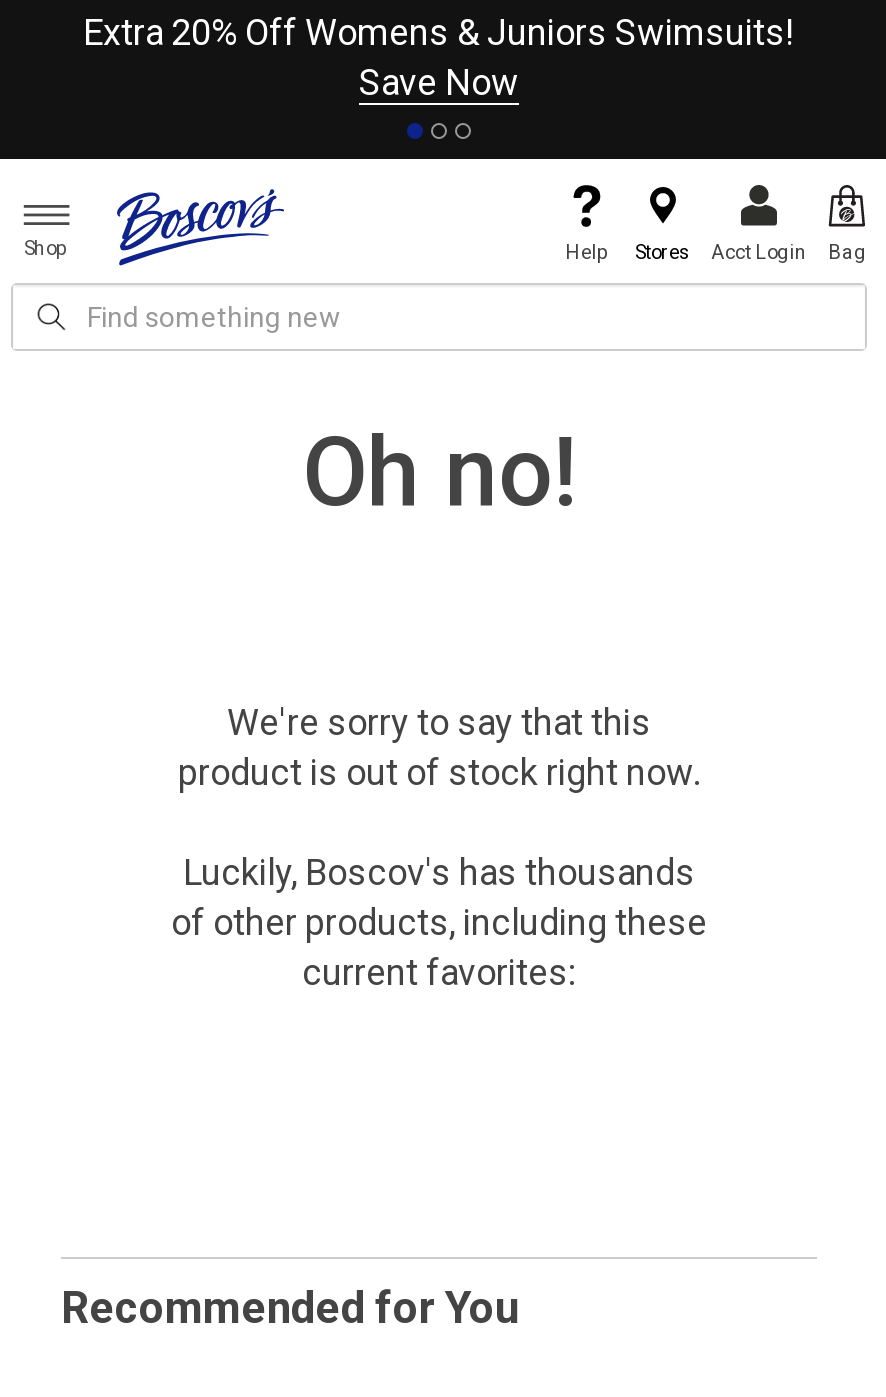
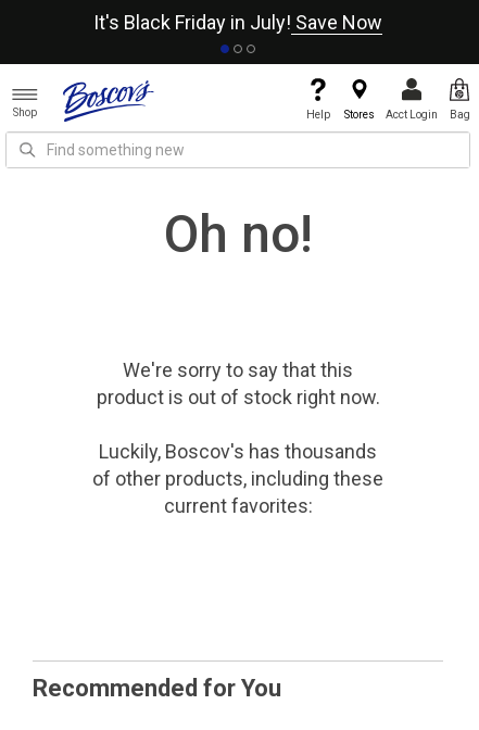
- Extra 20% Off Womens & Juniors Swimsuits!
- Save Now
+ It's Black Friday in July! Save Now
